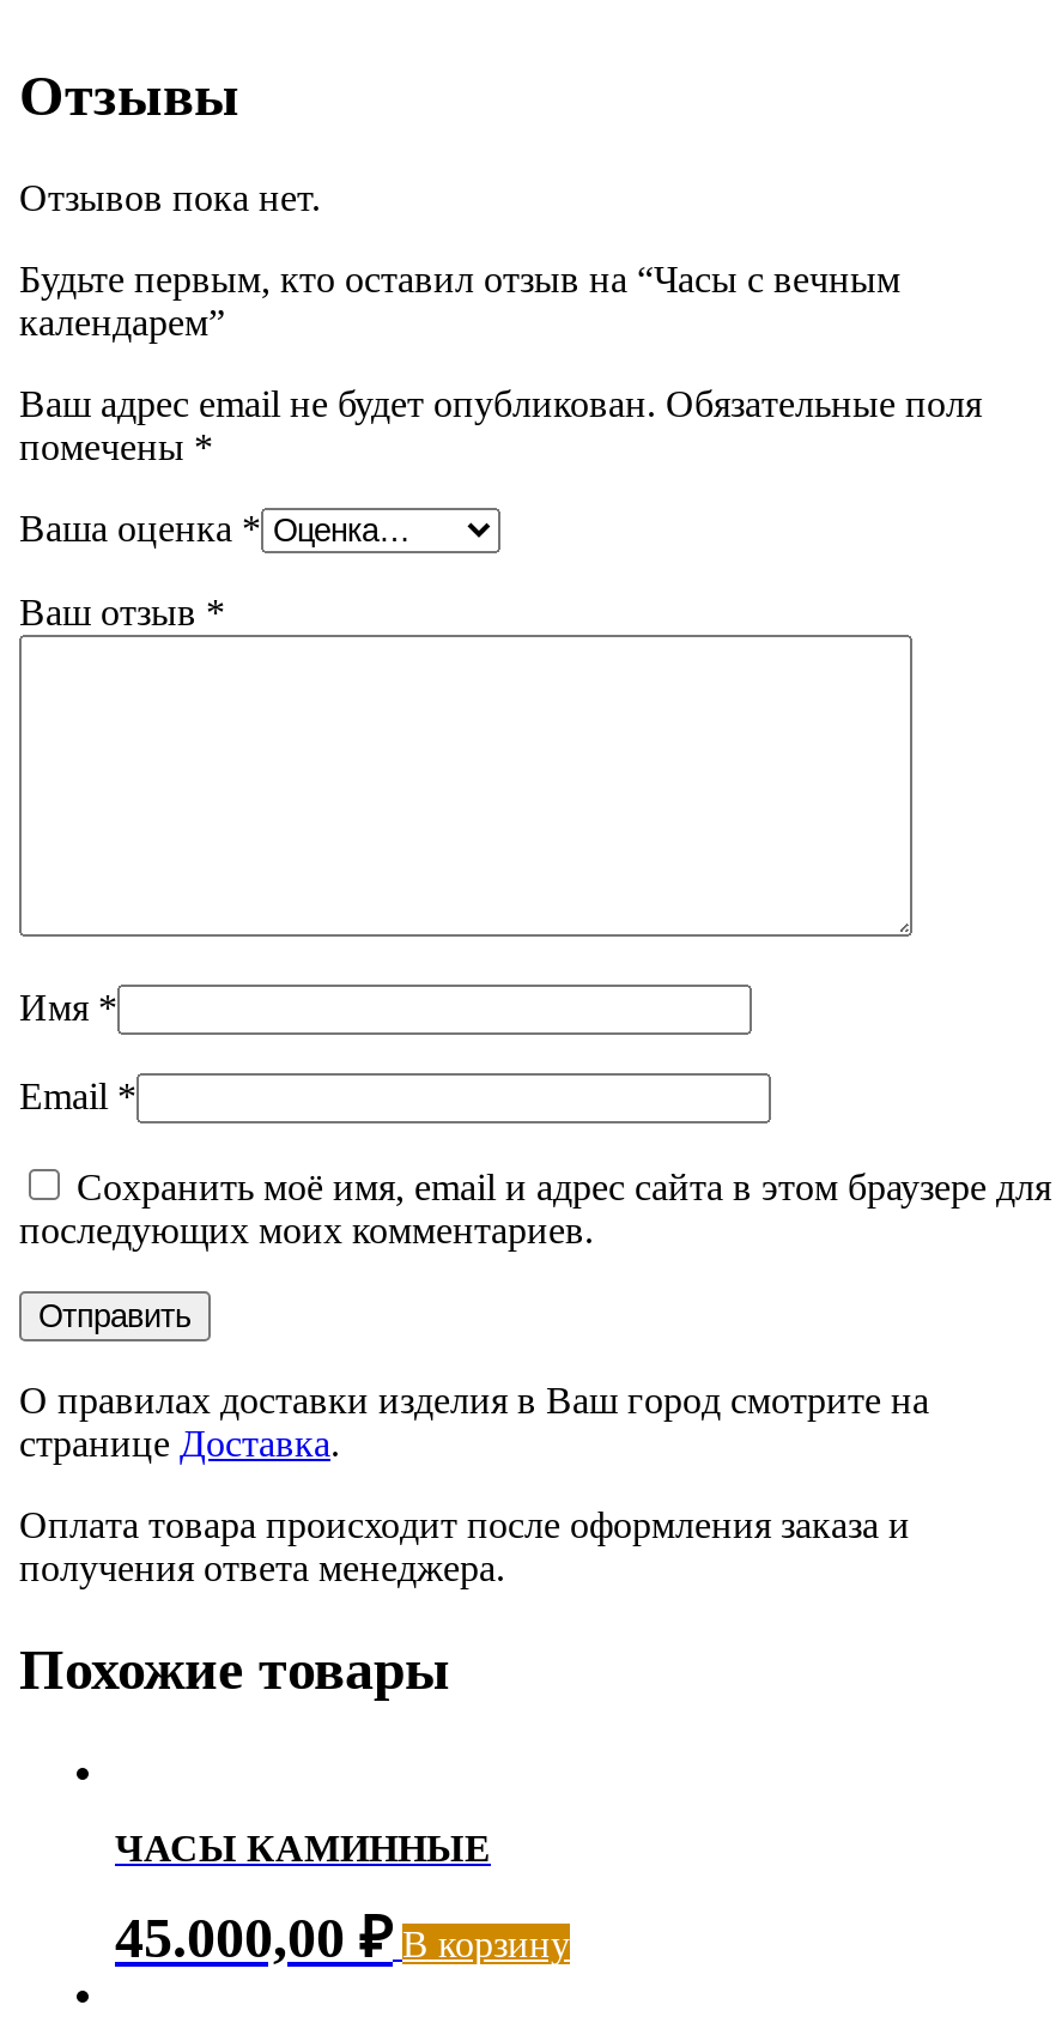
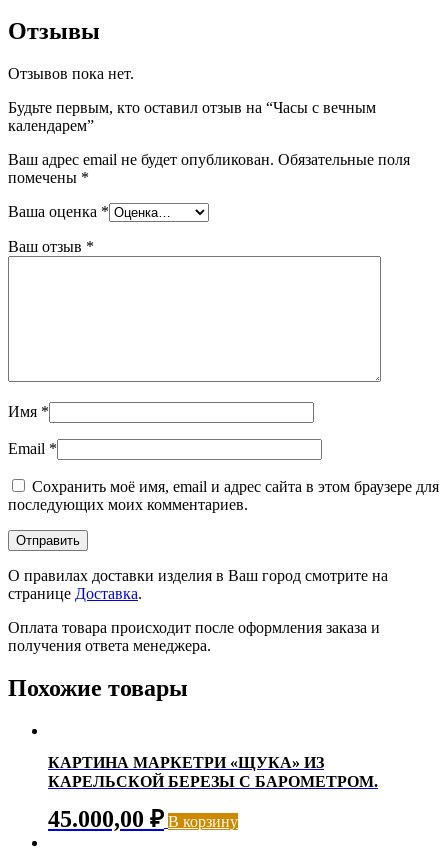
- ЧАСЫ КАМИННЫЕ
+ КАРТИНА МАРКЕТРИ «ЩУКА» ИЗ
+ КАРЕЛЬСКОЙ БЕРЕЗЫ С БАРОМЕТРОМ.
